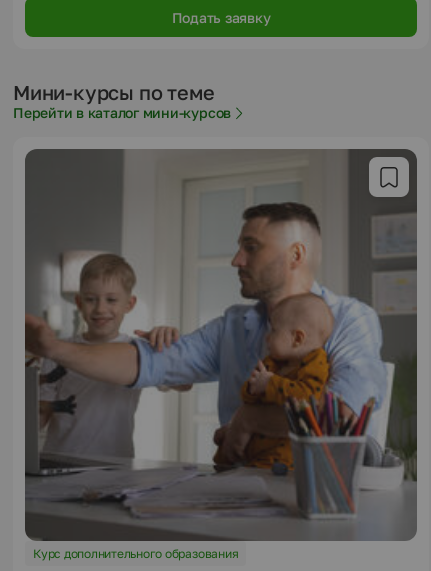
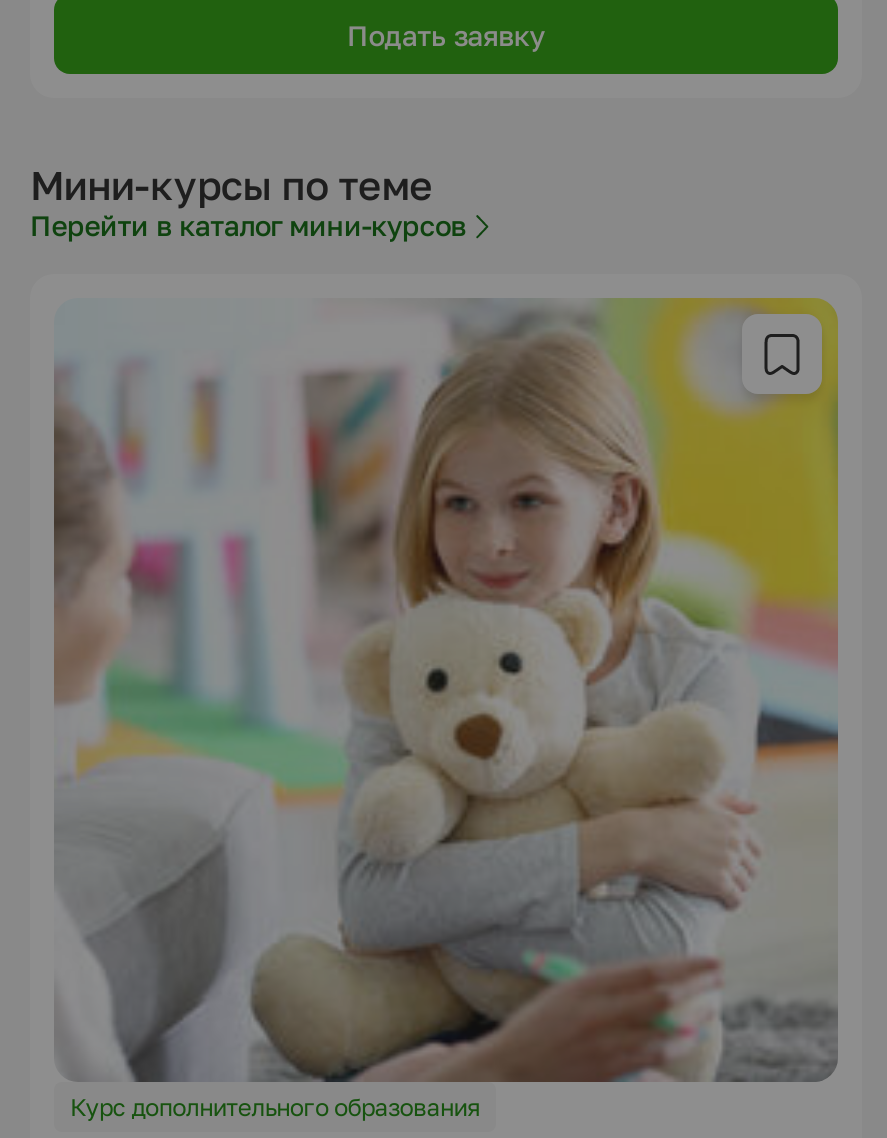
- [image]
+ [image]
